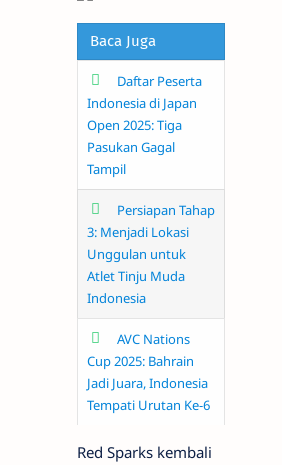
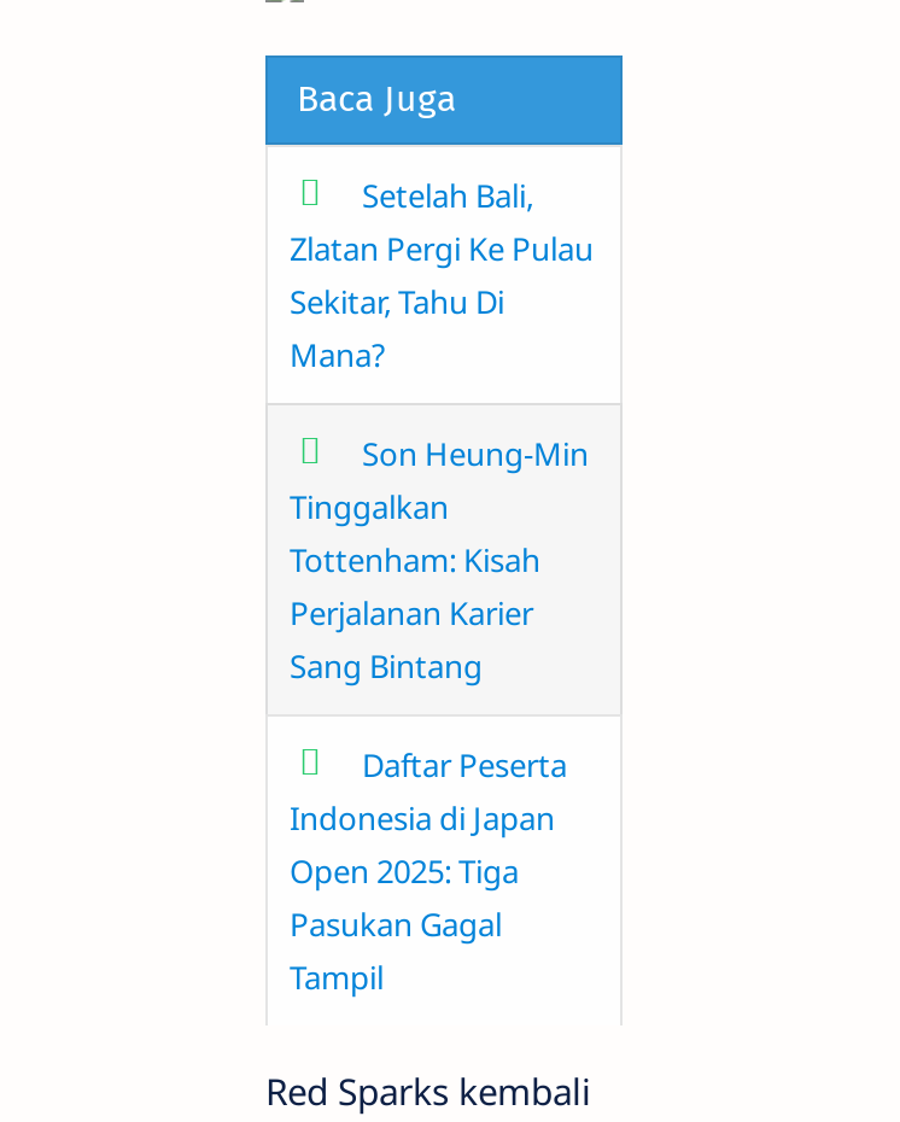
+ Setelah Bali,
+ Zlatan Pergi Ke Pulau
+ Sekitar, Tahu Di
+ Mana?
+ Son Heung-Min
+ Tinggalkan
+ Tottenham: Kisah
+ Perjalanan Karier
+ Sang Bintang

moved down: Daftar Peserta | Indonesia di Japan | Open 2025: Tiga | Pasukan Gagal | Tampil

- Persiapan Tahap
- 3: Menjadi Lokasi
- Unggulan untuk
- Atlet Tinju Muda
- Indonesia
- AVC Nations
- Cup 2025: Bahrain
- Jadi Juara, Indonesia
- Tempati Urutan Ke-6
